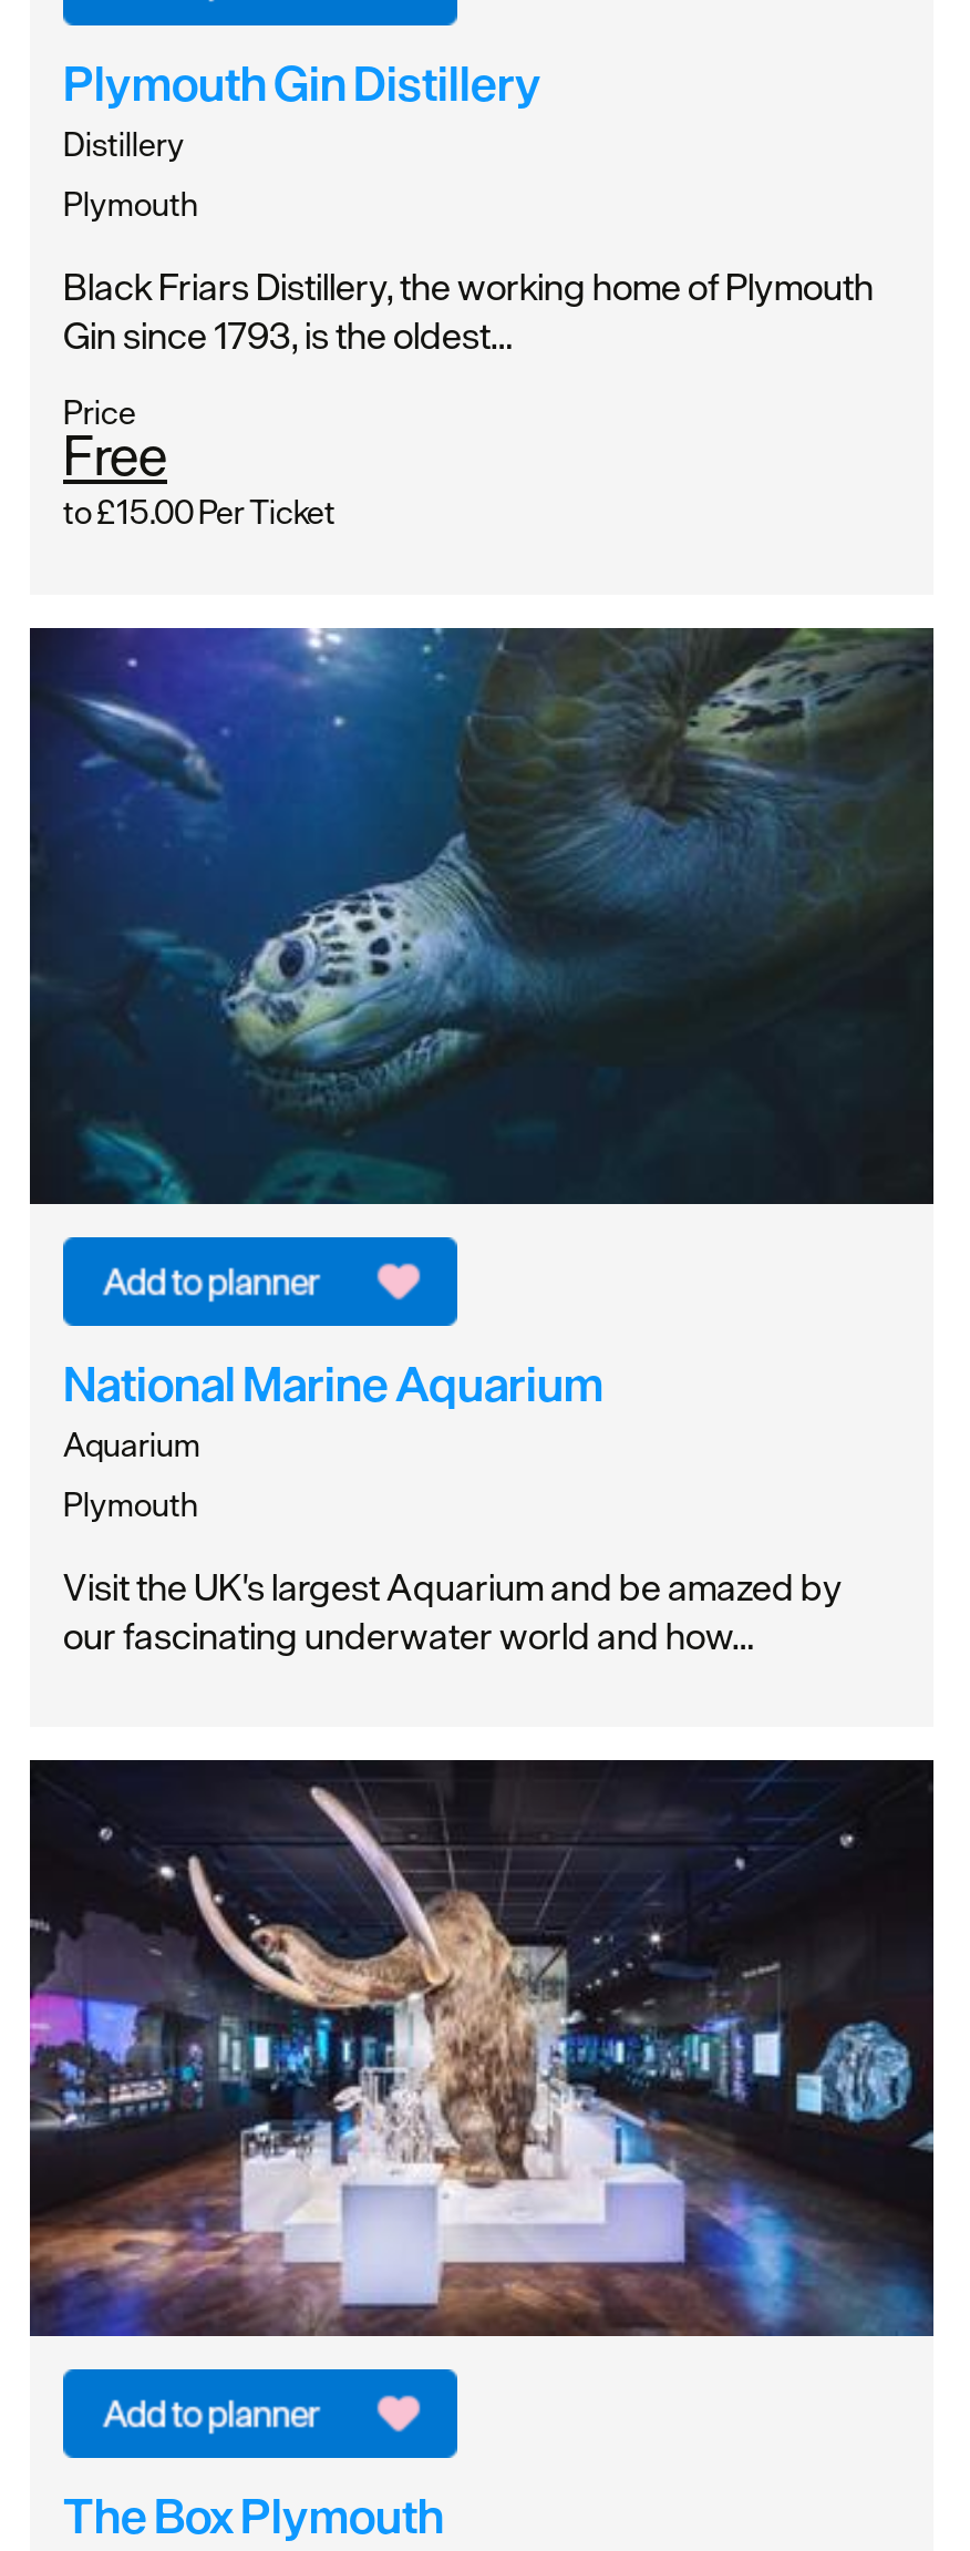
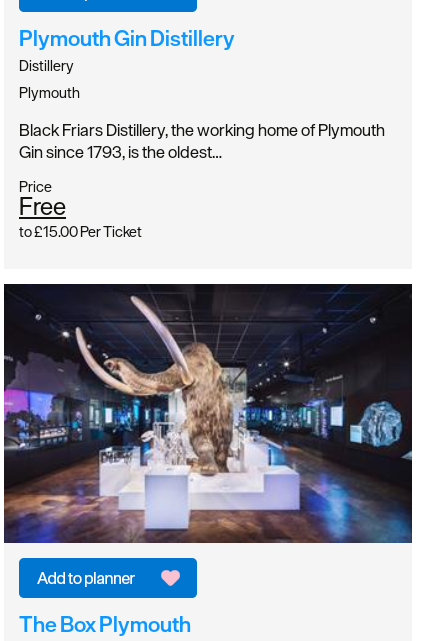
- [image]

- National Marine Aquarium
- Aquarium
- Plymouth
- Visit the UK's largest Aquarium and be amazed by
- our fascinating underwater world and how…
